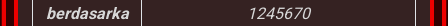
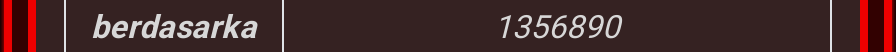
- 1245670
+ 1356890
